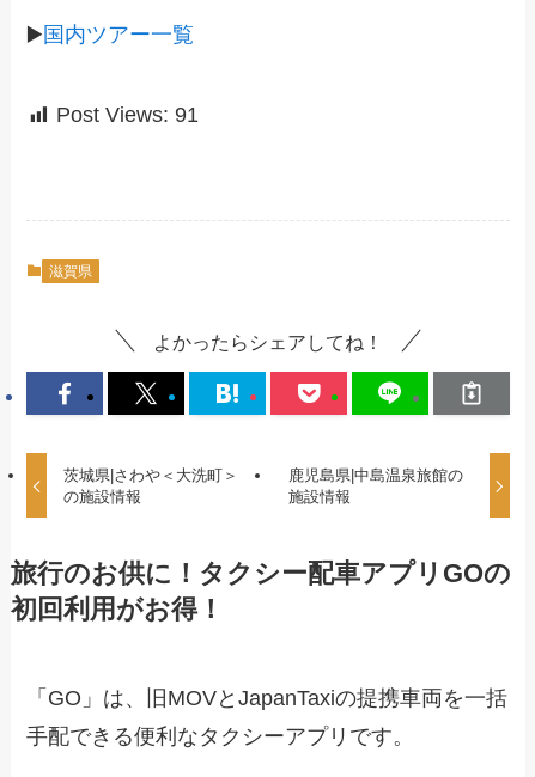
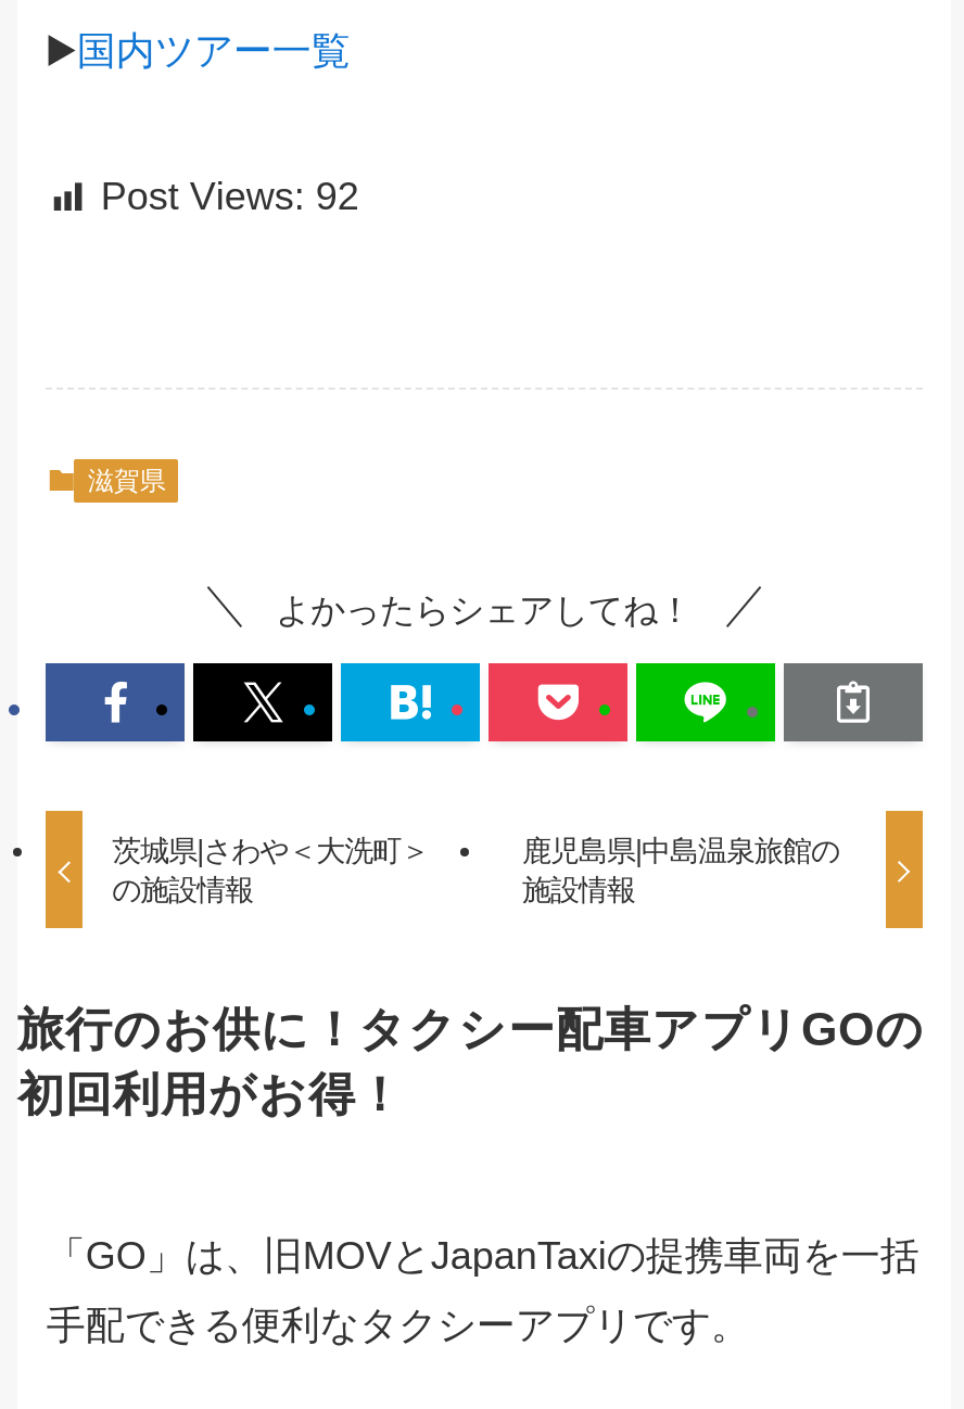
- Post Views: 91
+ Post Views: 92
